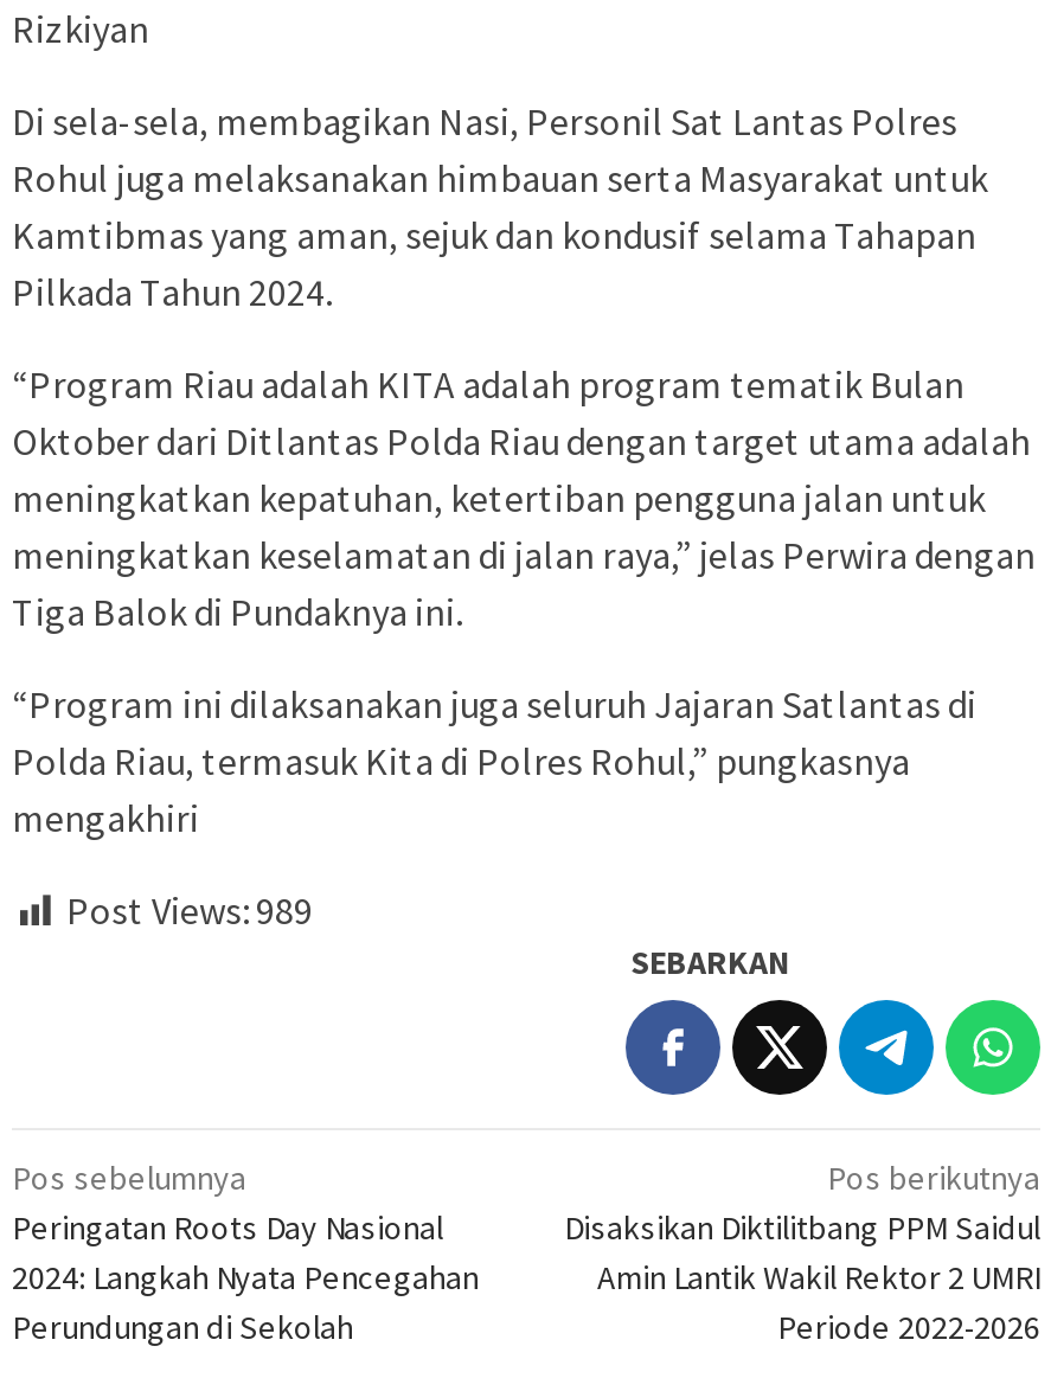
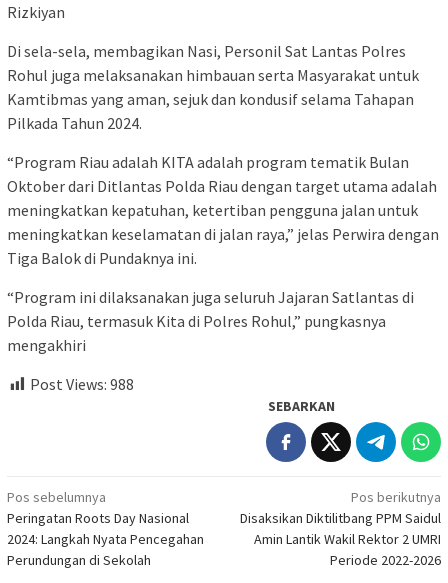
- Post Views: 989
+ Post Views: 988
